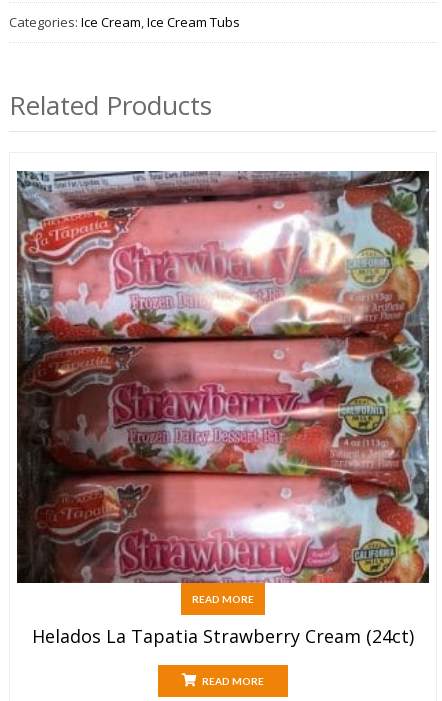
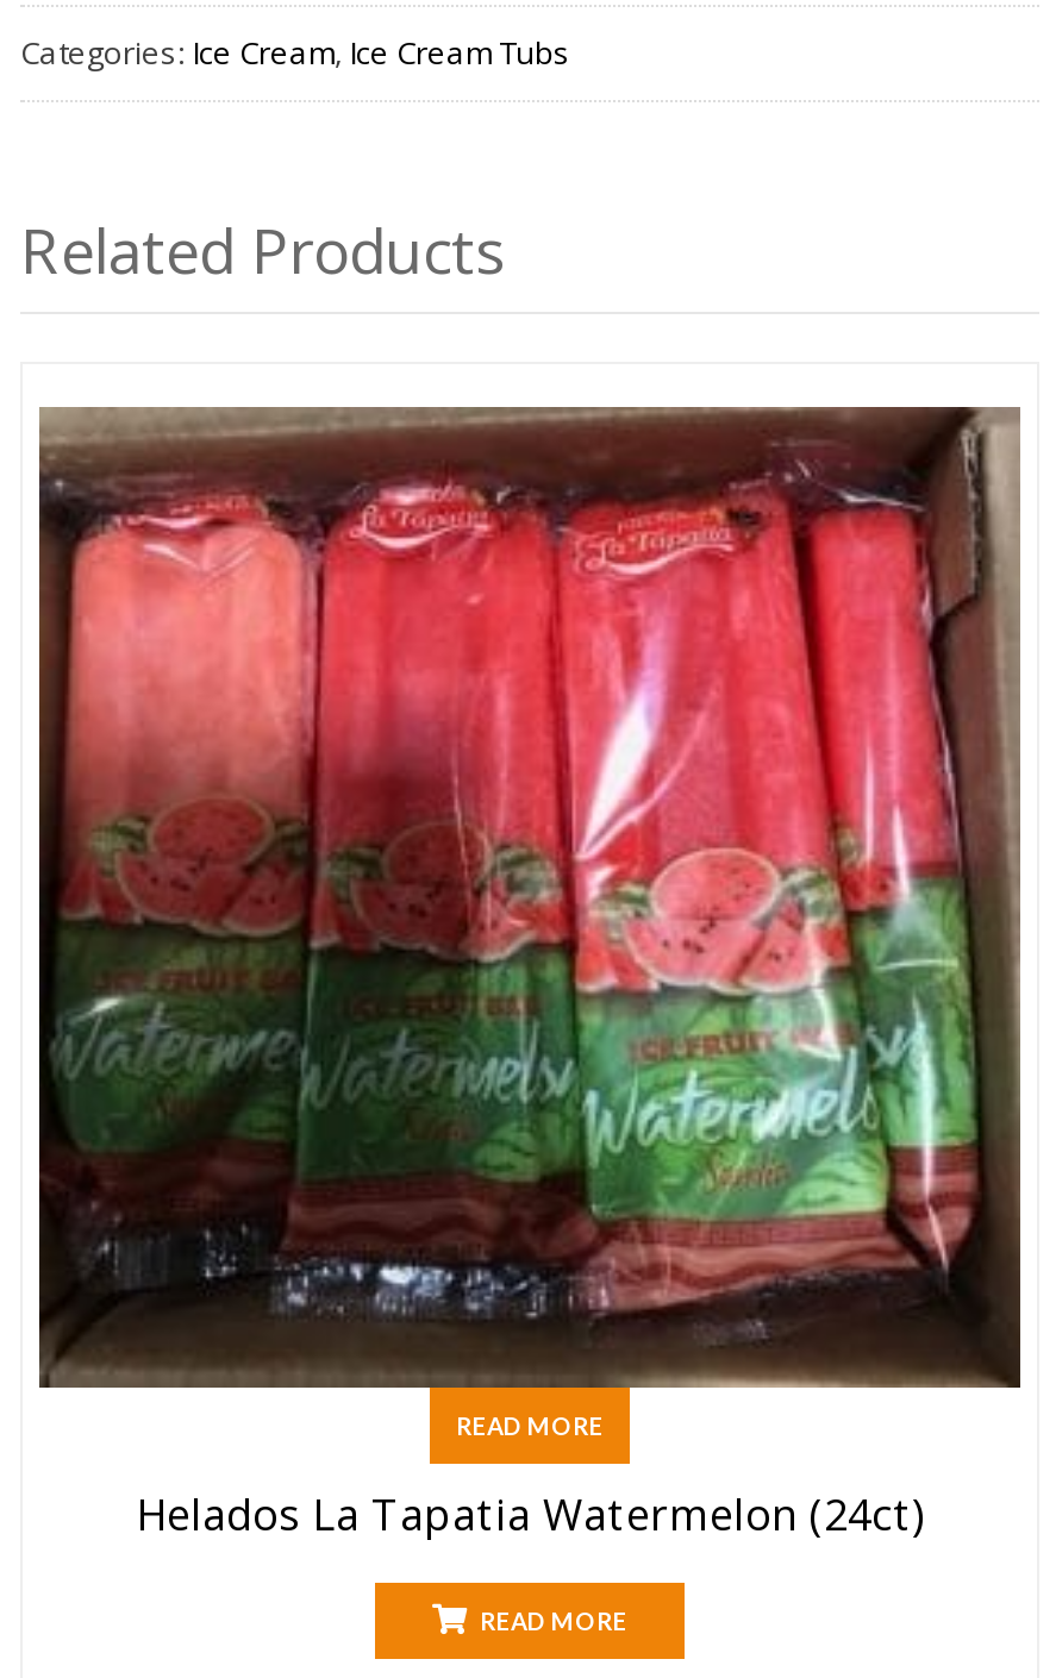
- [image]
- Helados La Tapatia Strawberry Cream (24ct)
+ [image]
+ Helados La Tapatia Watermelon (24ct)
